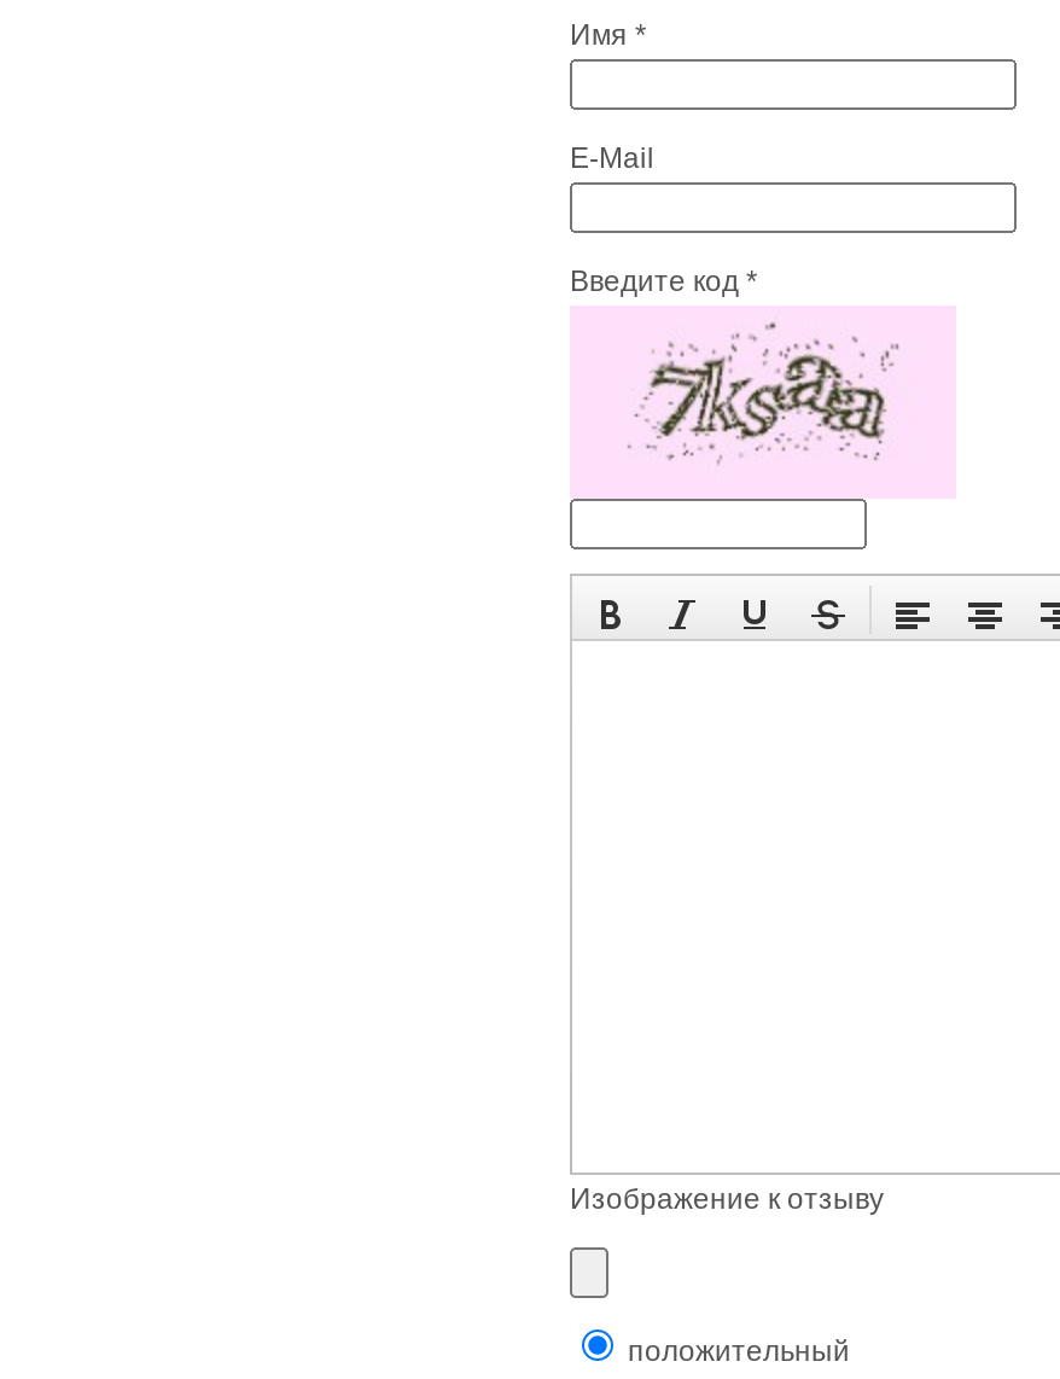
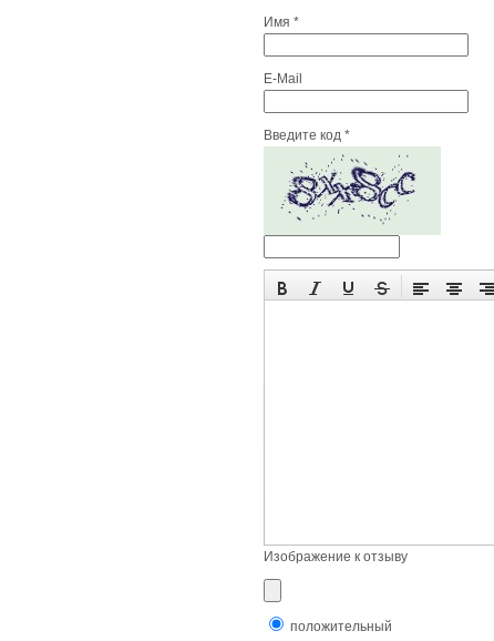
- [image]
+ [image]
